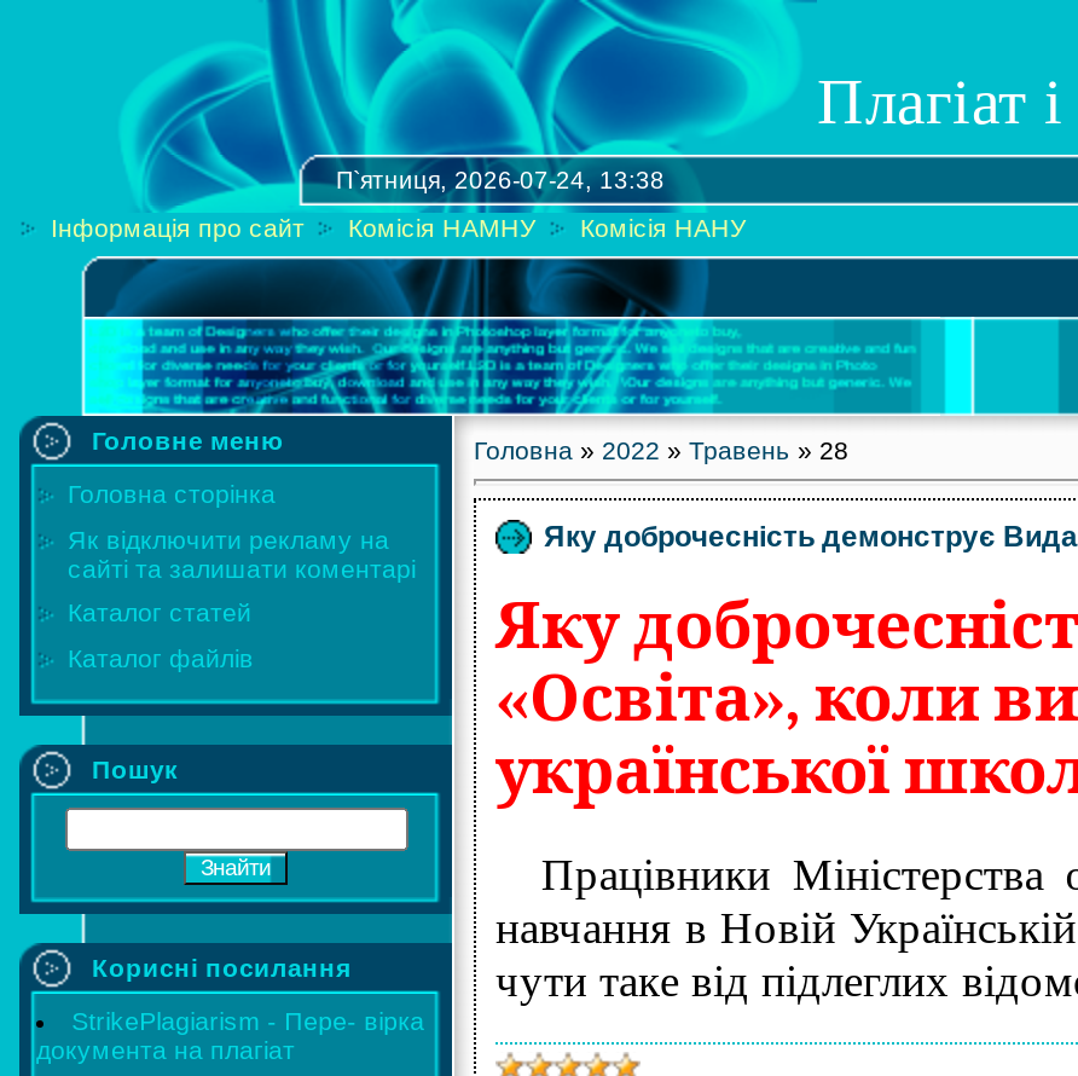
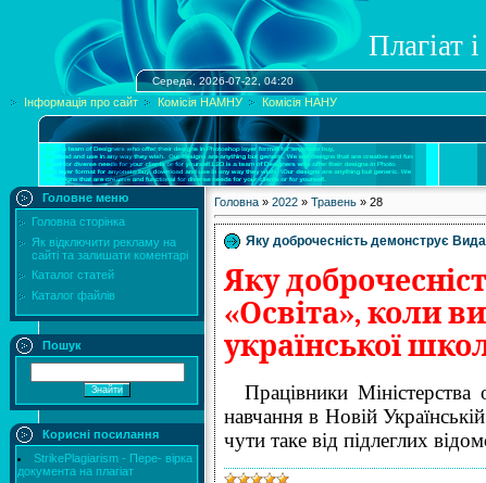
- П`ятниця, 2026-07-24, 13:38
+ Середа, 2026-07-22, 04:20
